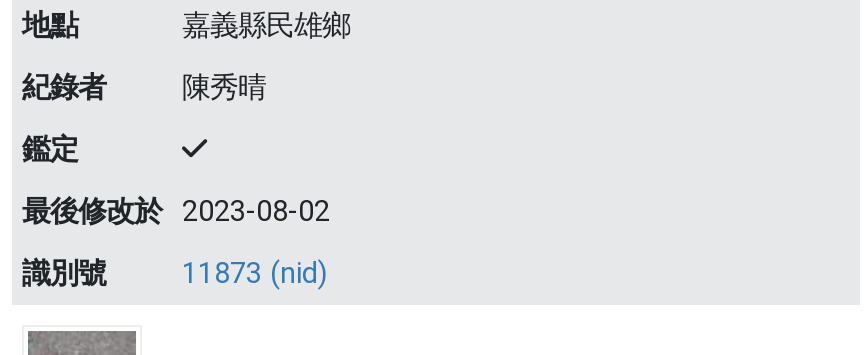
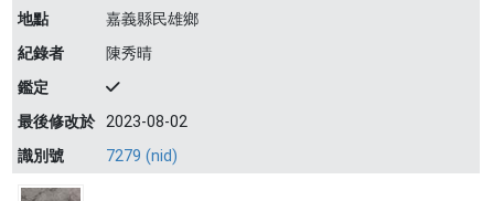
- 11873 (nid)
+ 7279 (nid)
